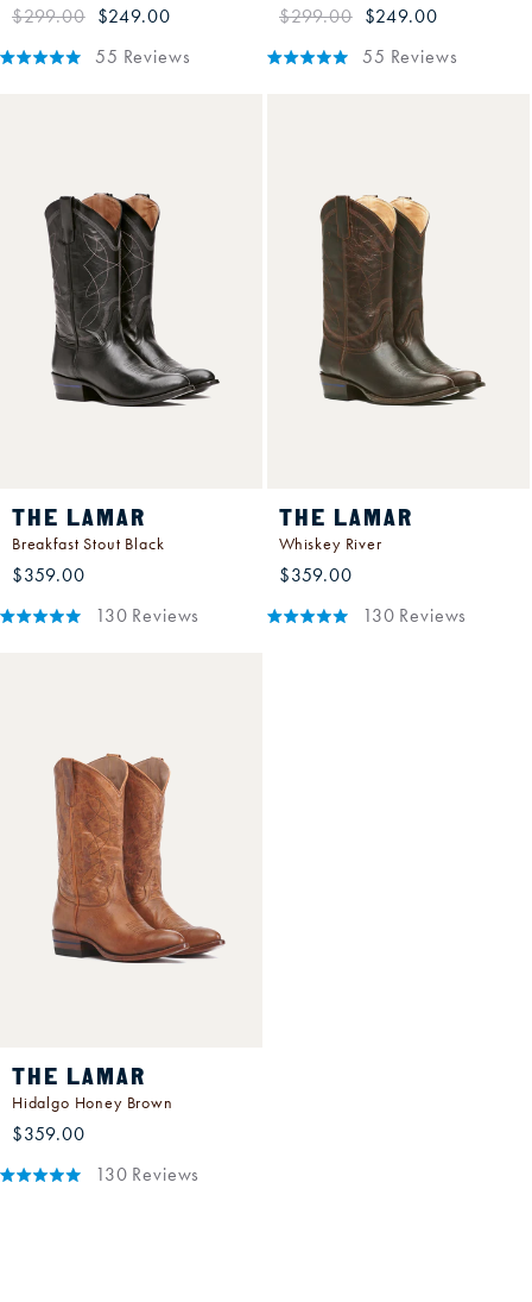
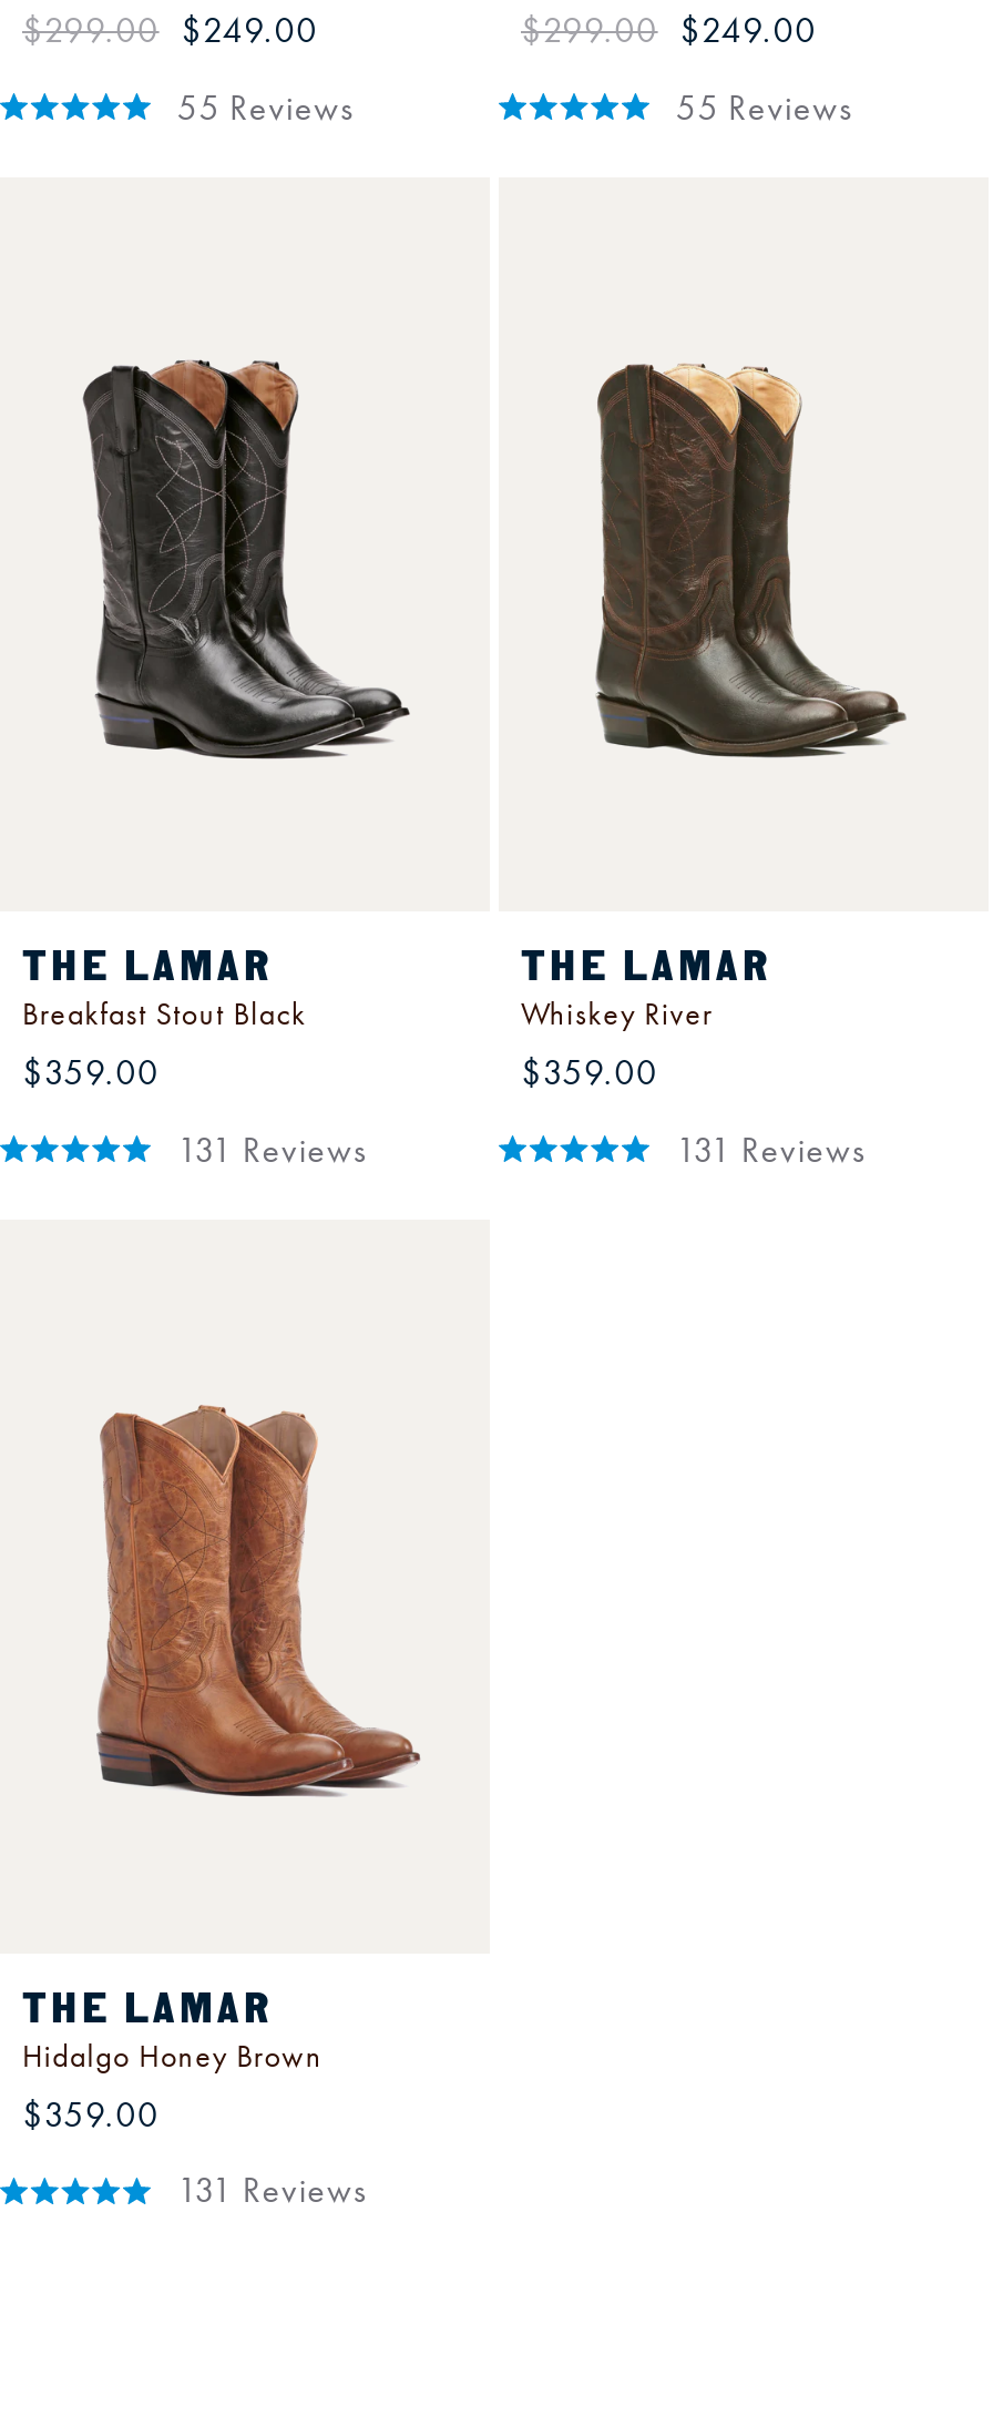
- 130 Reviews
+ 131 Reviews

- 130 Reviews
+ 131 Reviews

- 130 Reviews
+ 131 Reviews
